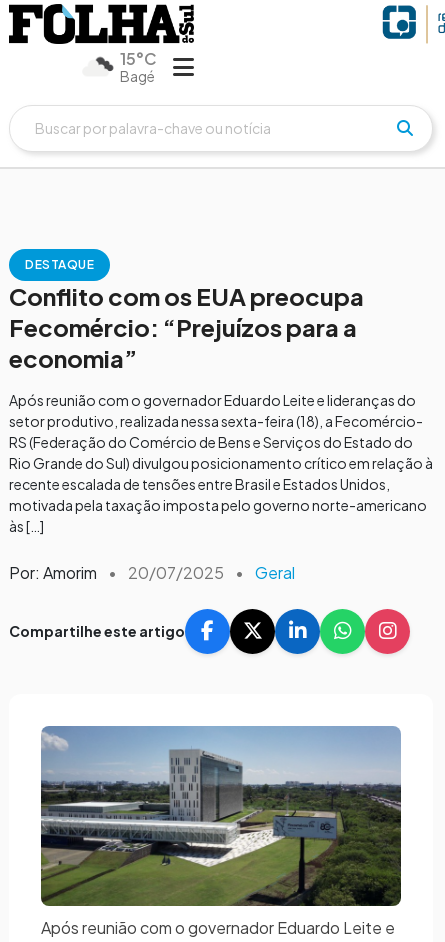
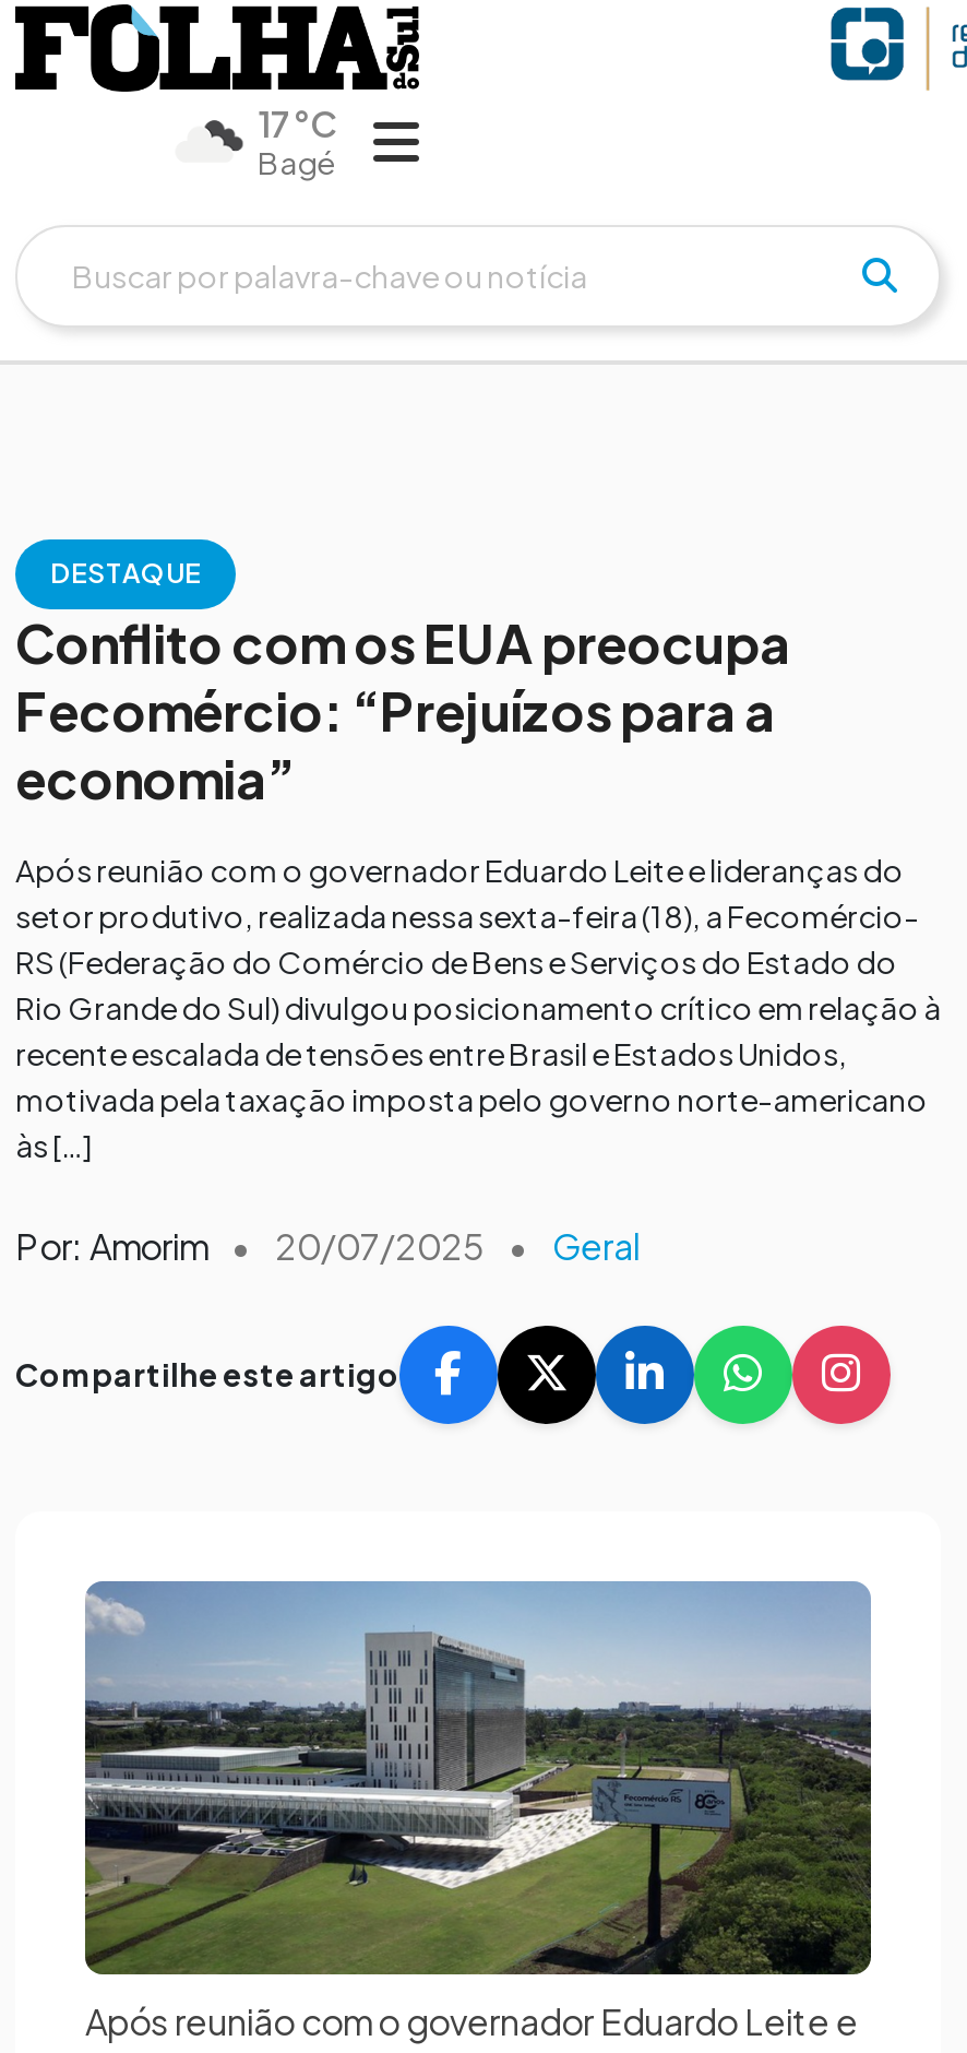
- 15°C
+ 17°C
